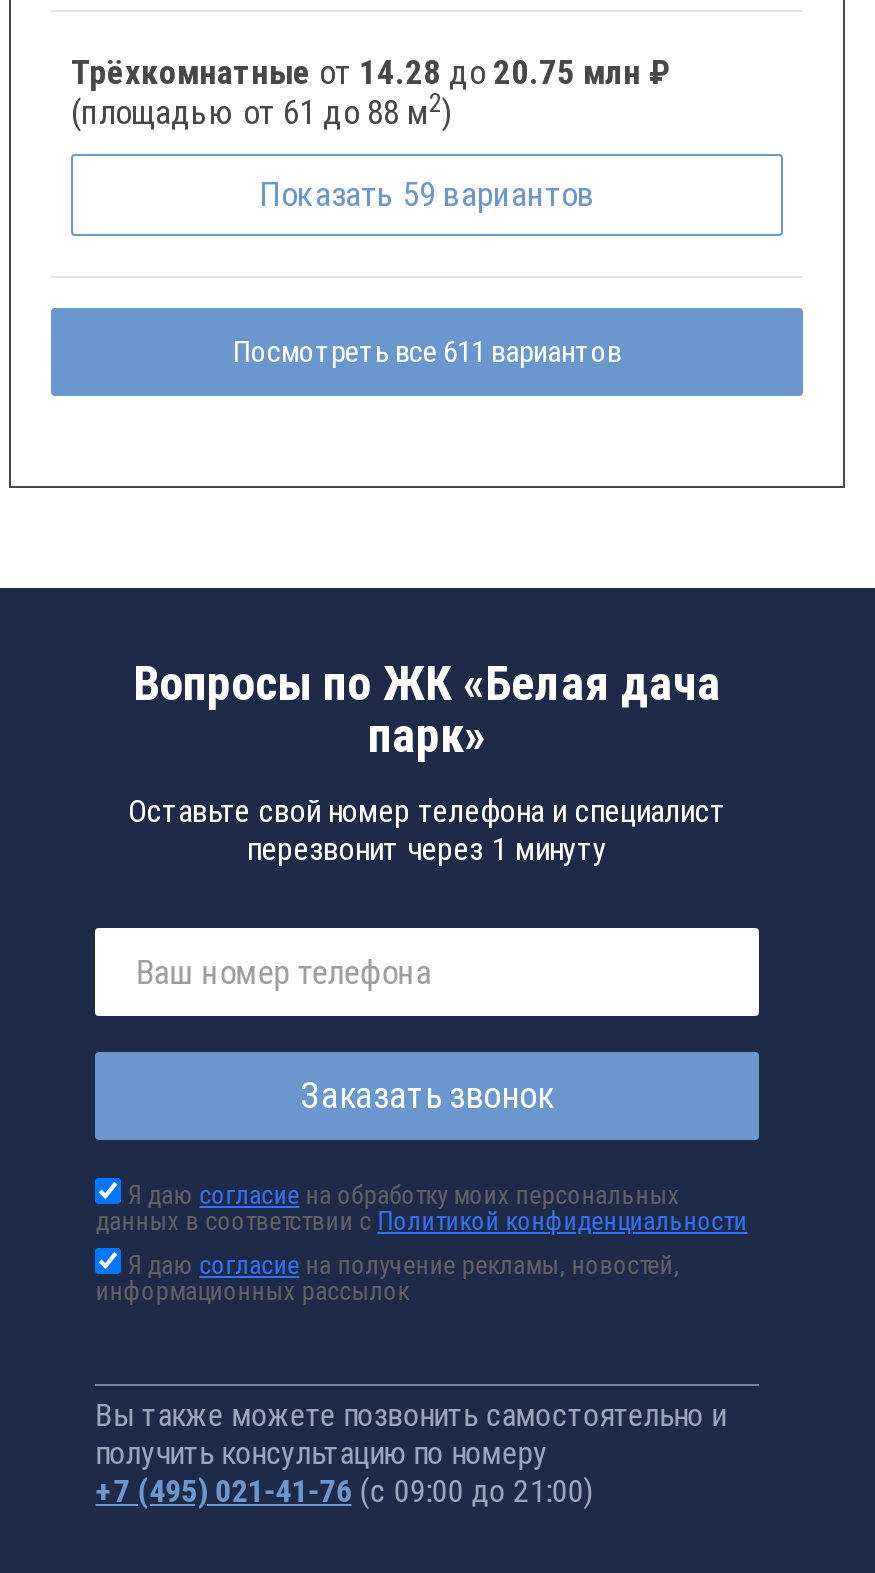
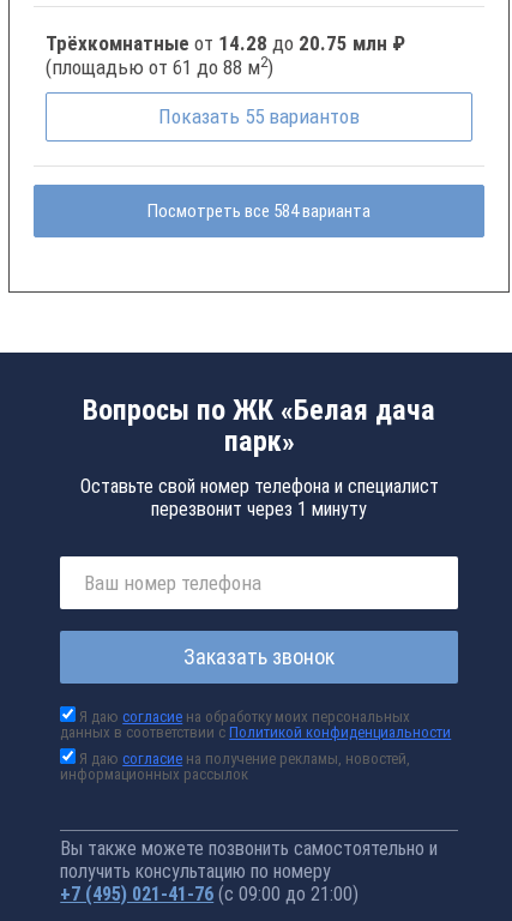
- Показать 59 вариантов
+ Показать 55 вариантов

- Посмотреть все 611 вариантов
+ Посмотреть все 584 варианта
